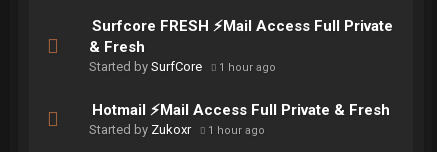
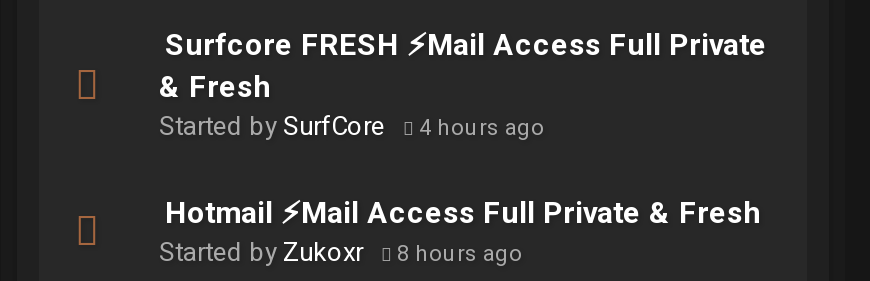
- Started by SurfCore 1 hour ago
+ Started by SurfCore 4 hours ago

- Started by Zukoxr 1 hour ago
+ Started by Zukoxr 8 hours ago
